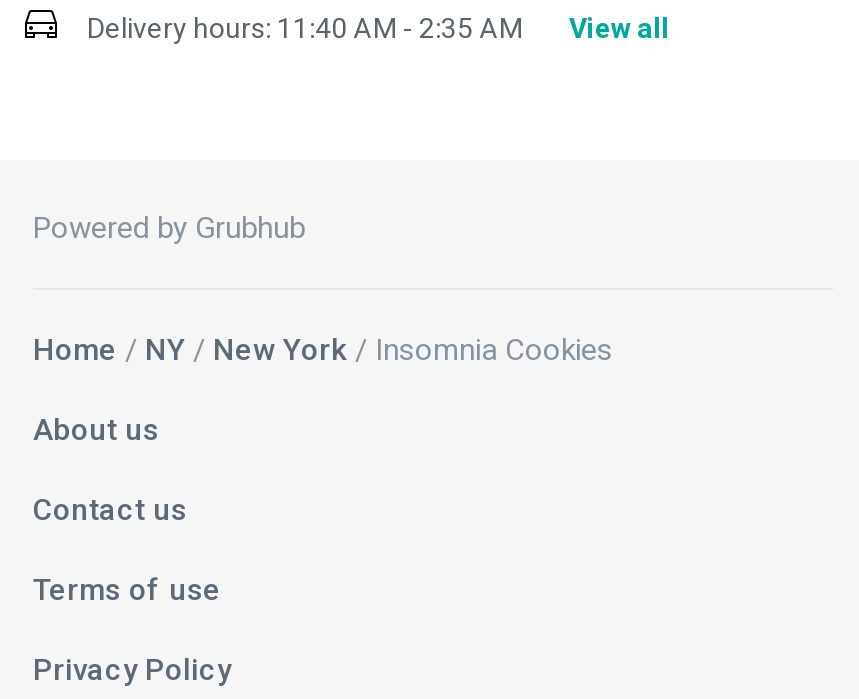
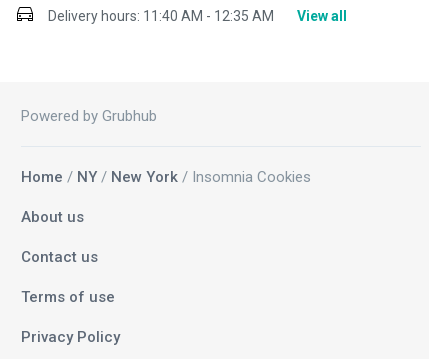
- Delivery hours: 11:40 AM - 2:35 AM
+ Delivery hours: 11:40 AM - 12:35 AM
